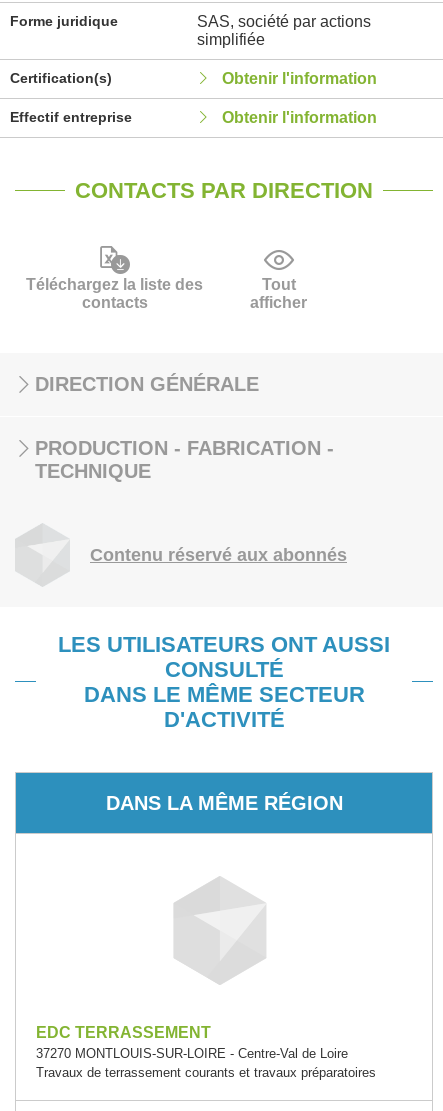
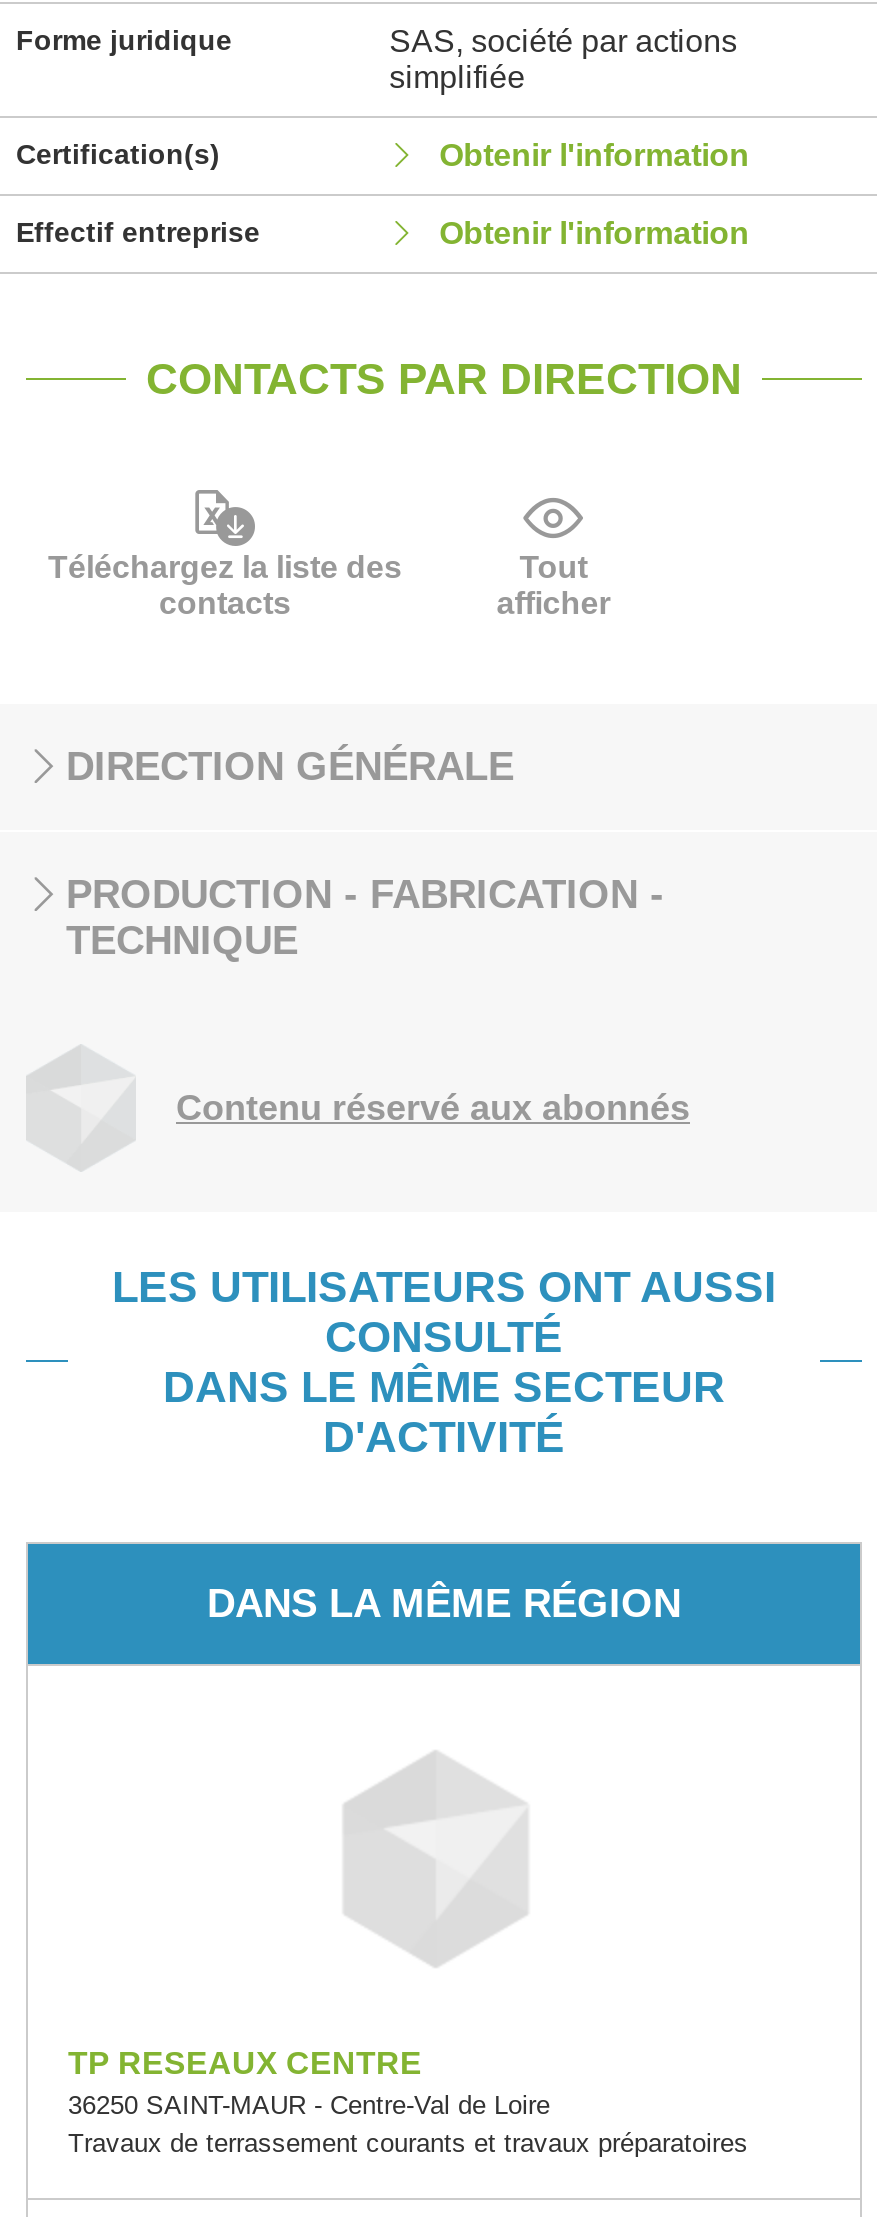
- EDC TERRASSEMENT
- 37270 MONTLOUIS-SUR-LOIRE - Centre-Val de Loire
+ TP RESEAUX CENTRE
+ 36250 SAINT-MAUR - Centre-Val de Loire
